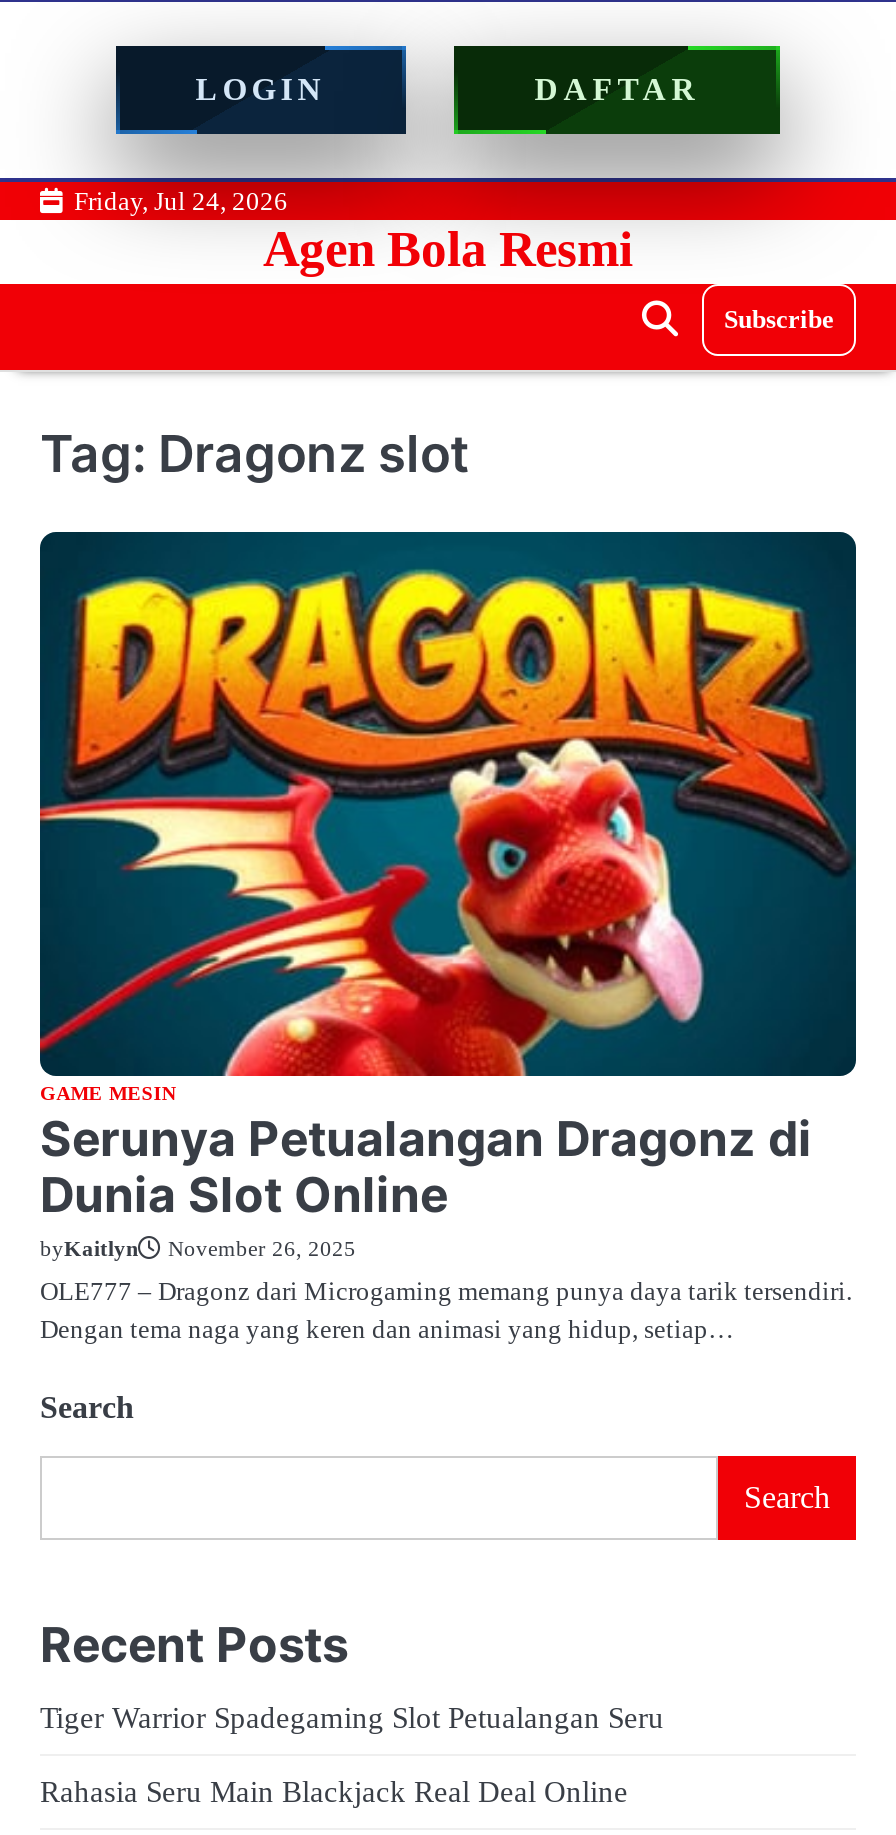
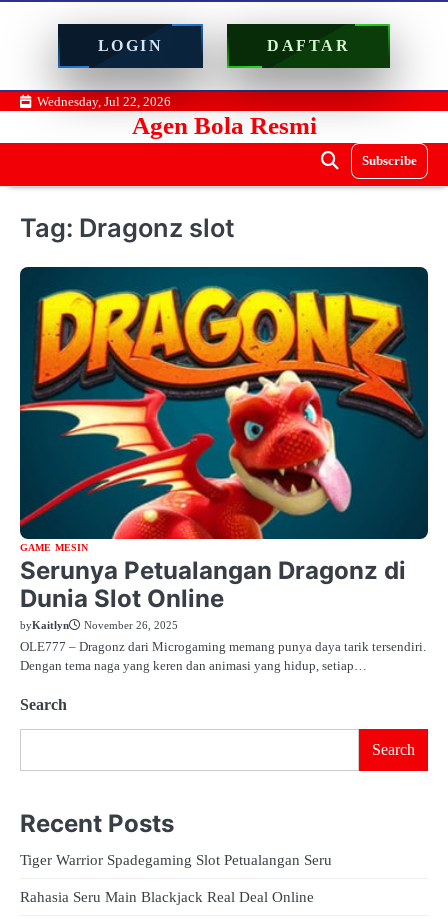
- Friday, Jul 24, 2026
+ Wednesday, Jul 22, 2026
